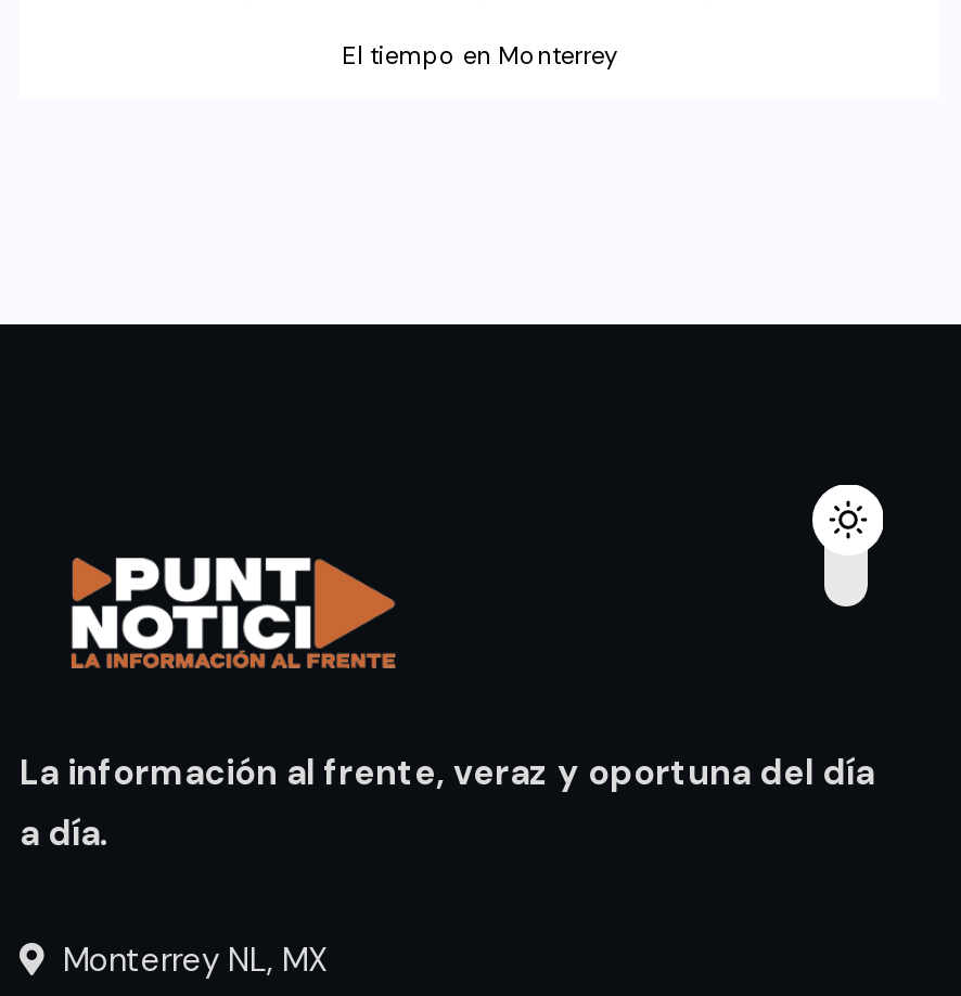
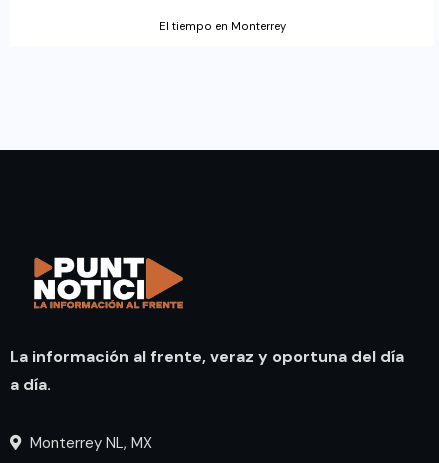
- [image]
